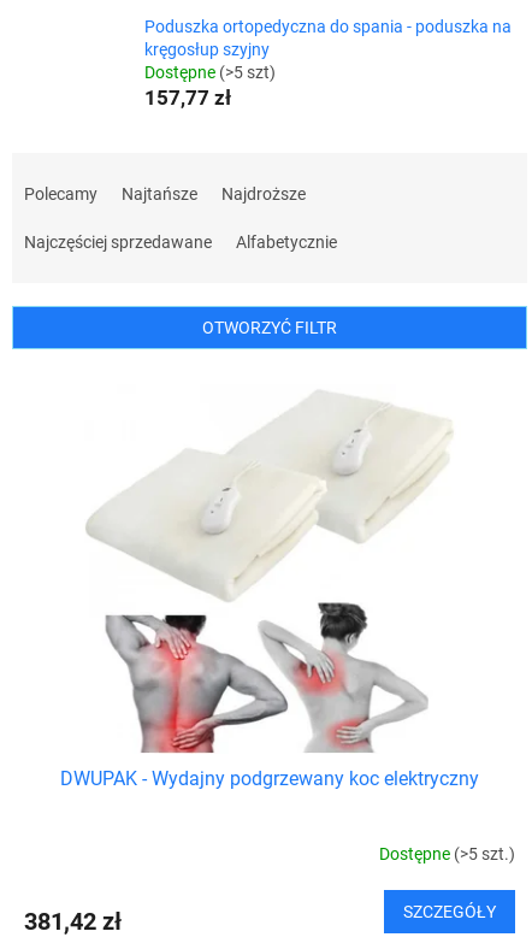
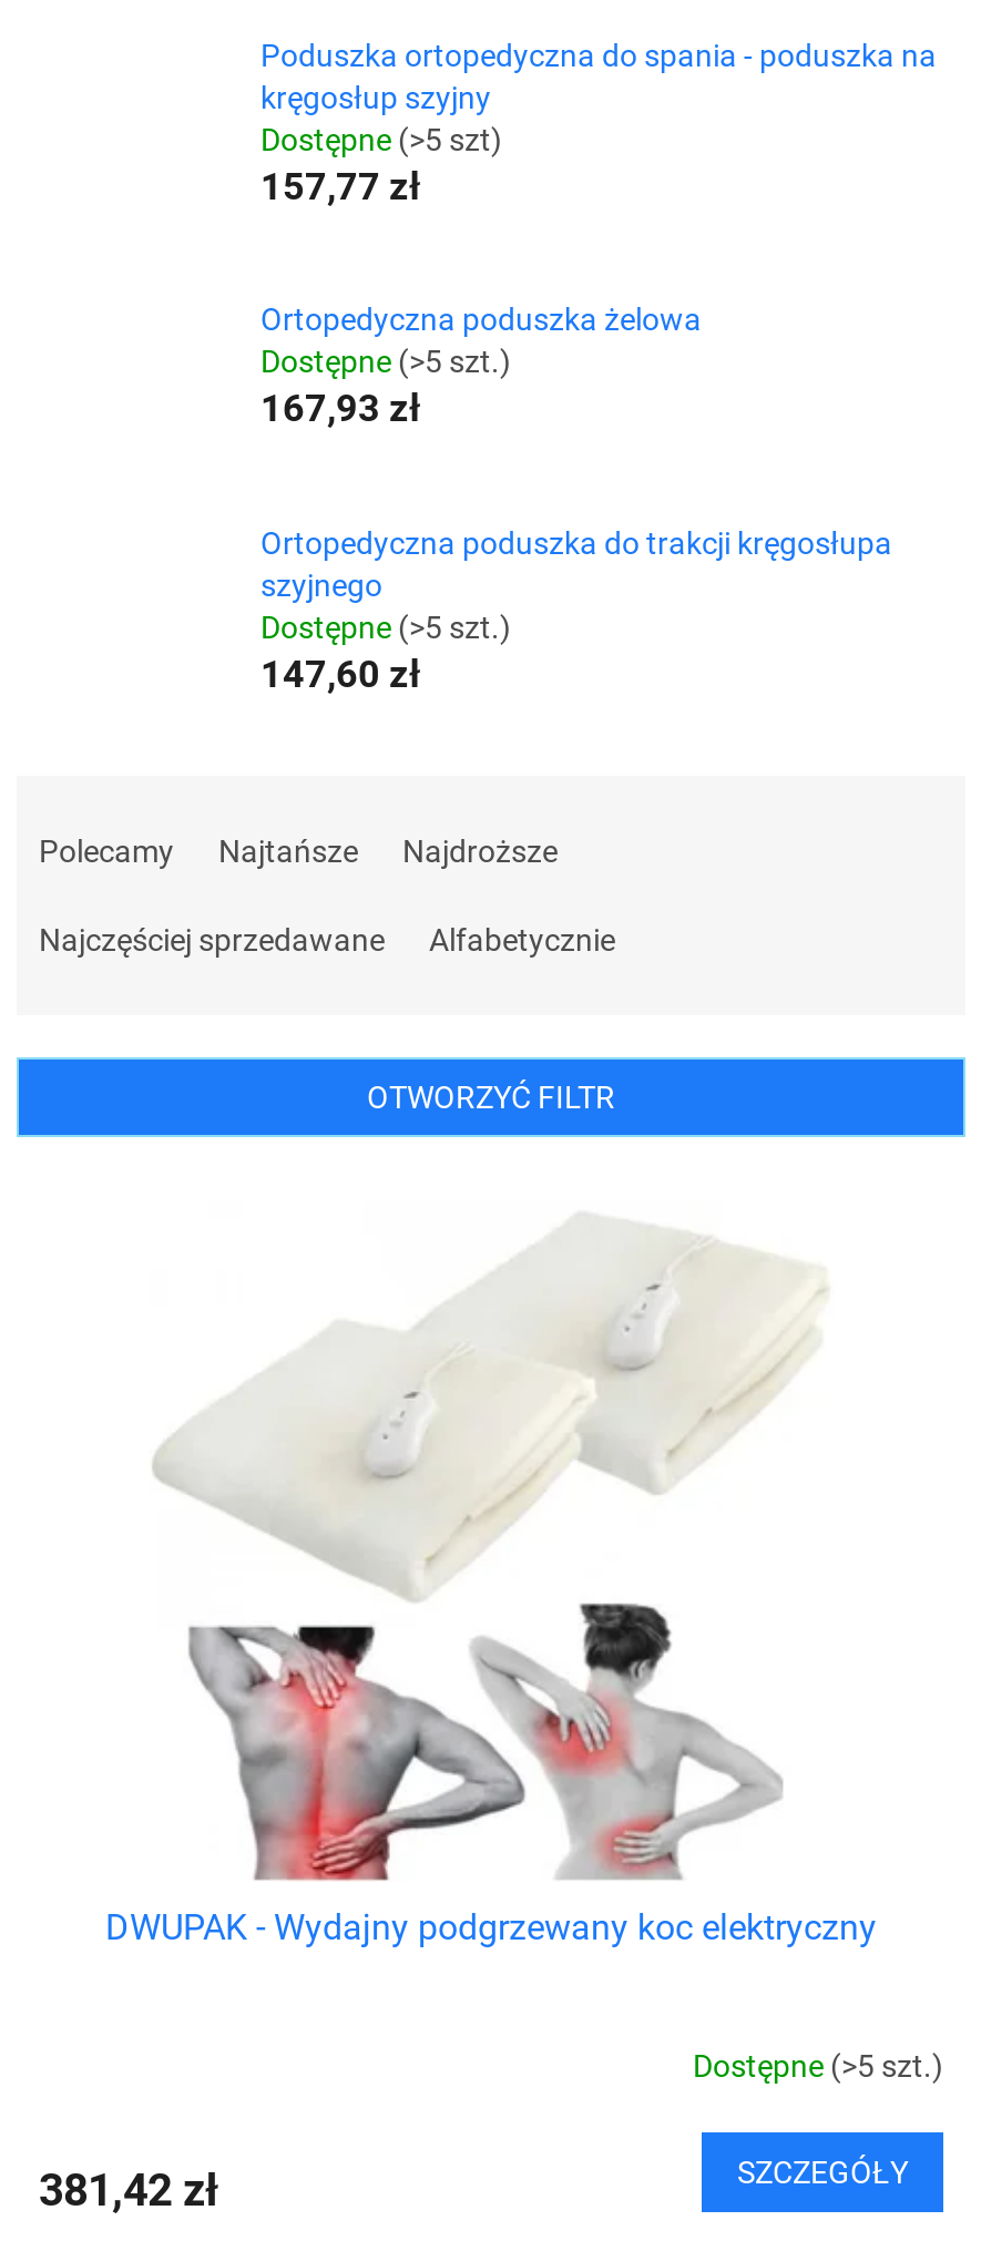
+ Ortopedyczna poduszka żelowa
+ Dostępne (>5 szt.)
+ 167,93 zł
+ Ortopedyczna poduszka do trakcji kręgosłupa
+ szyjnego
+ Dostępne (>5 szt.)
+ 147,60 zł
